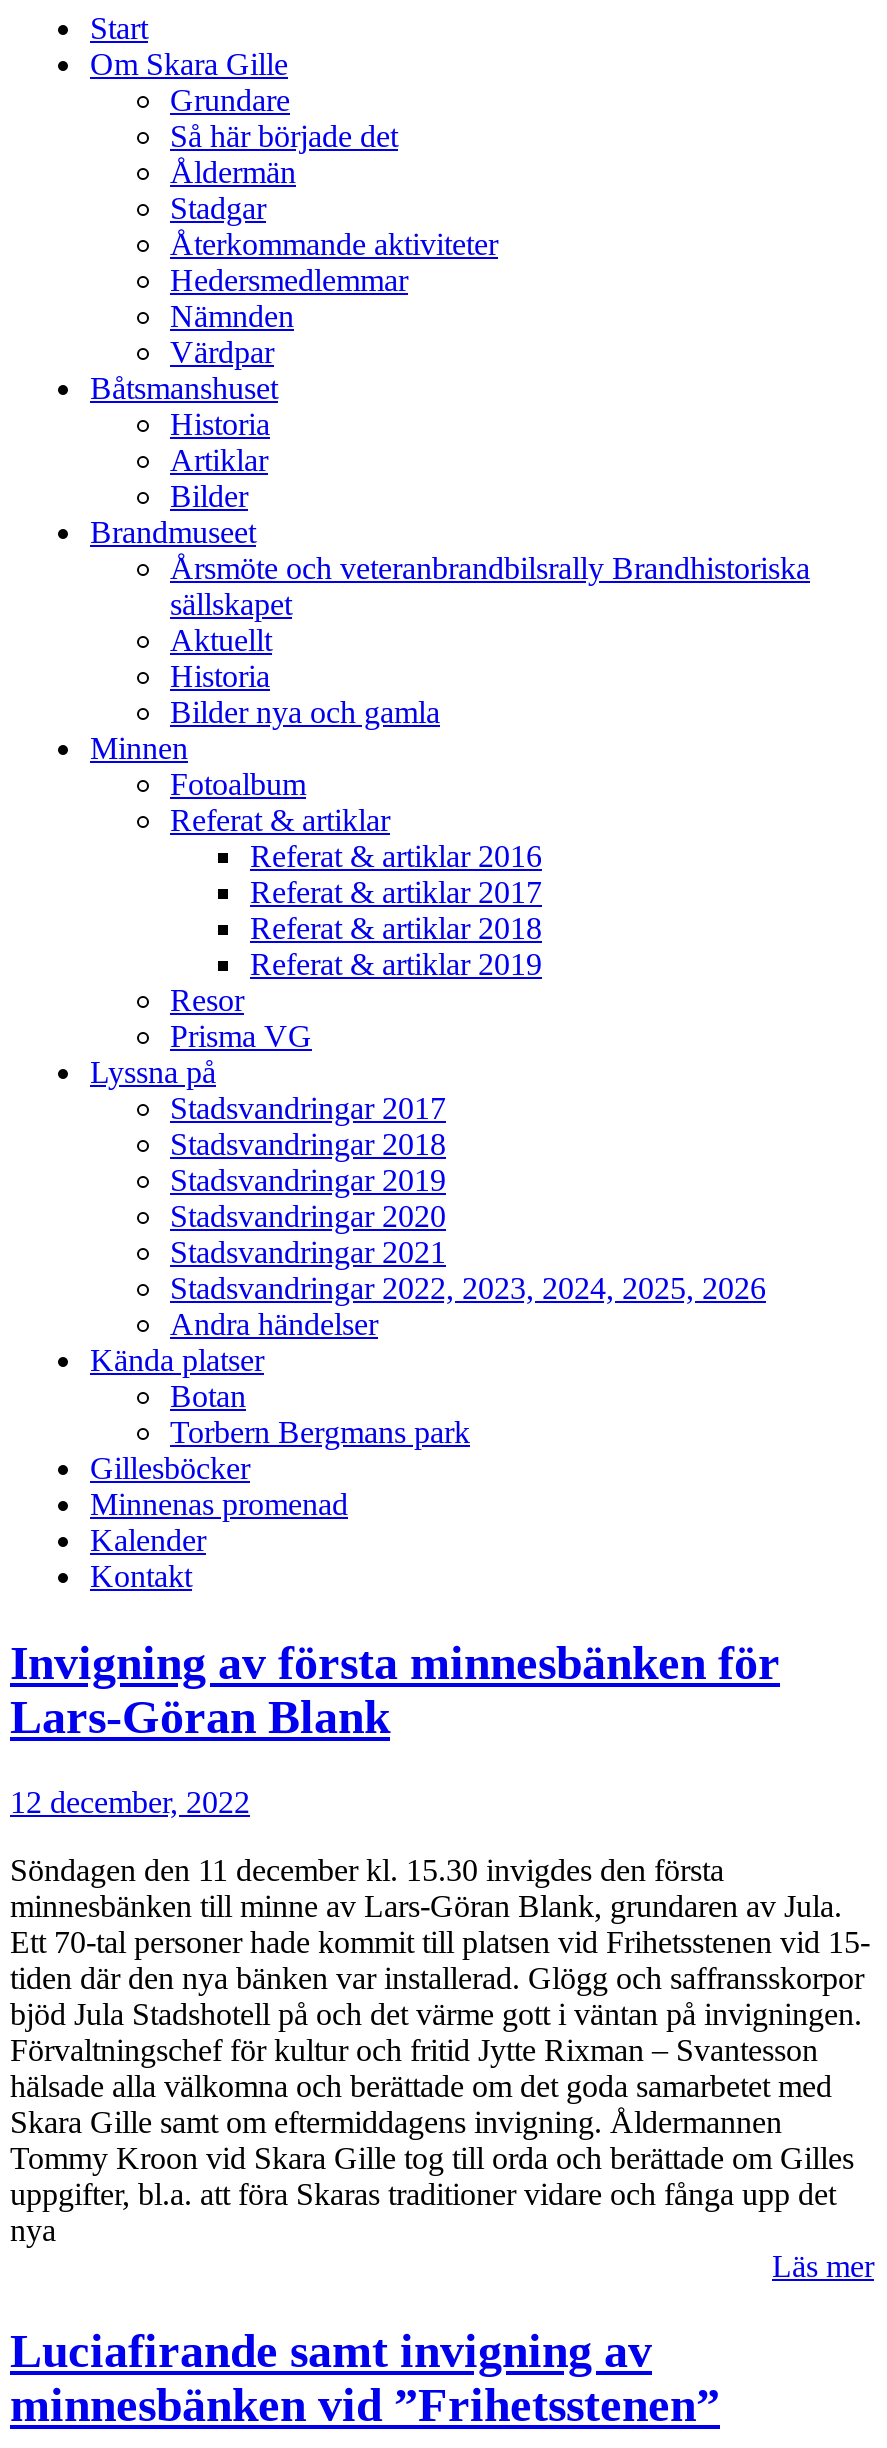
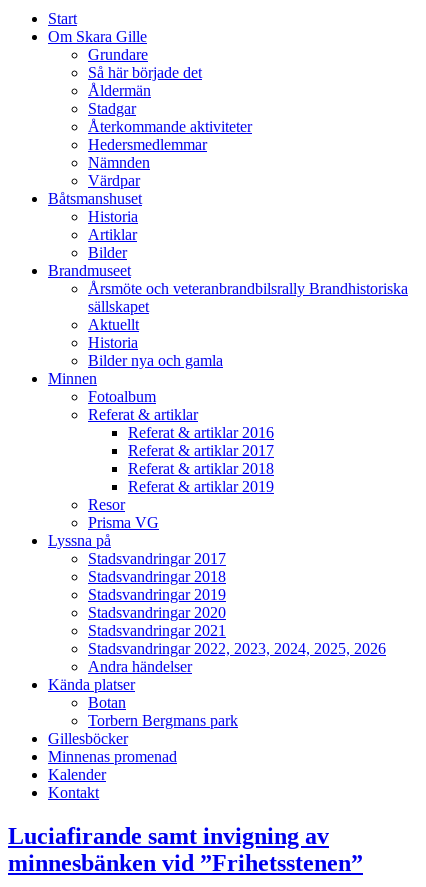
- Invigning av första minnesbänken för
- Lars-Göran Blank
- 12 december, 2022
- Söndagen den 11 december kl. 15.30 invigdes den första
- minnesbänken till minne av Lars-Göran Blank, grundaren av Jula.
- Ett 70-tal personer hade kommit till platsen vid Frihetsstenen vid 15-
- tiden där den nya bänken var installerad. Glögg och saffransskorpor
- bjöd Jula Stadshotell på och det värme gott i väntan på invigningen.
- Förvaltningschef för kultur och fritid Jytte Rixman – Svantesson
- hälsade alla välkomna och berättade om det goda samarbetet med
- Skara Gille samt om eftermiddagens invigning. Åldermannen
- Tommy Kroon vid Skara Gille tog till orda och berättade om Gilles
- uppgifter, bl.a. att föra Skaras traditioner vidare och fånga upp det
- nya
- Läs mer
